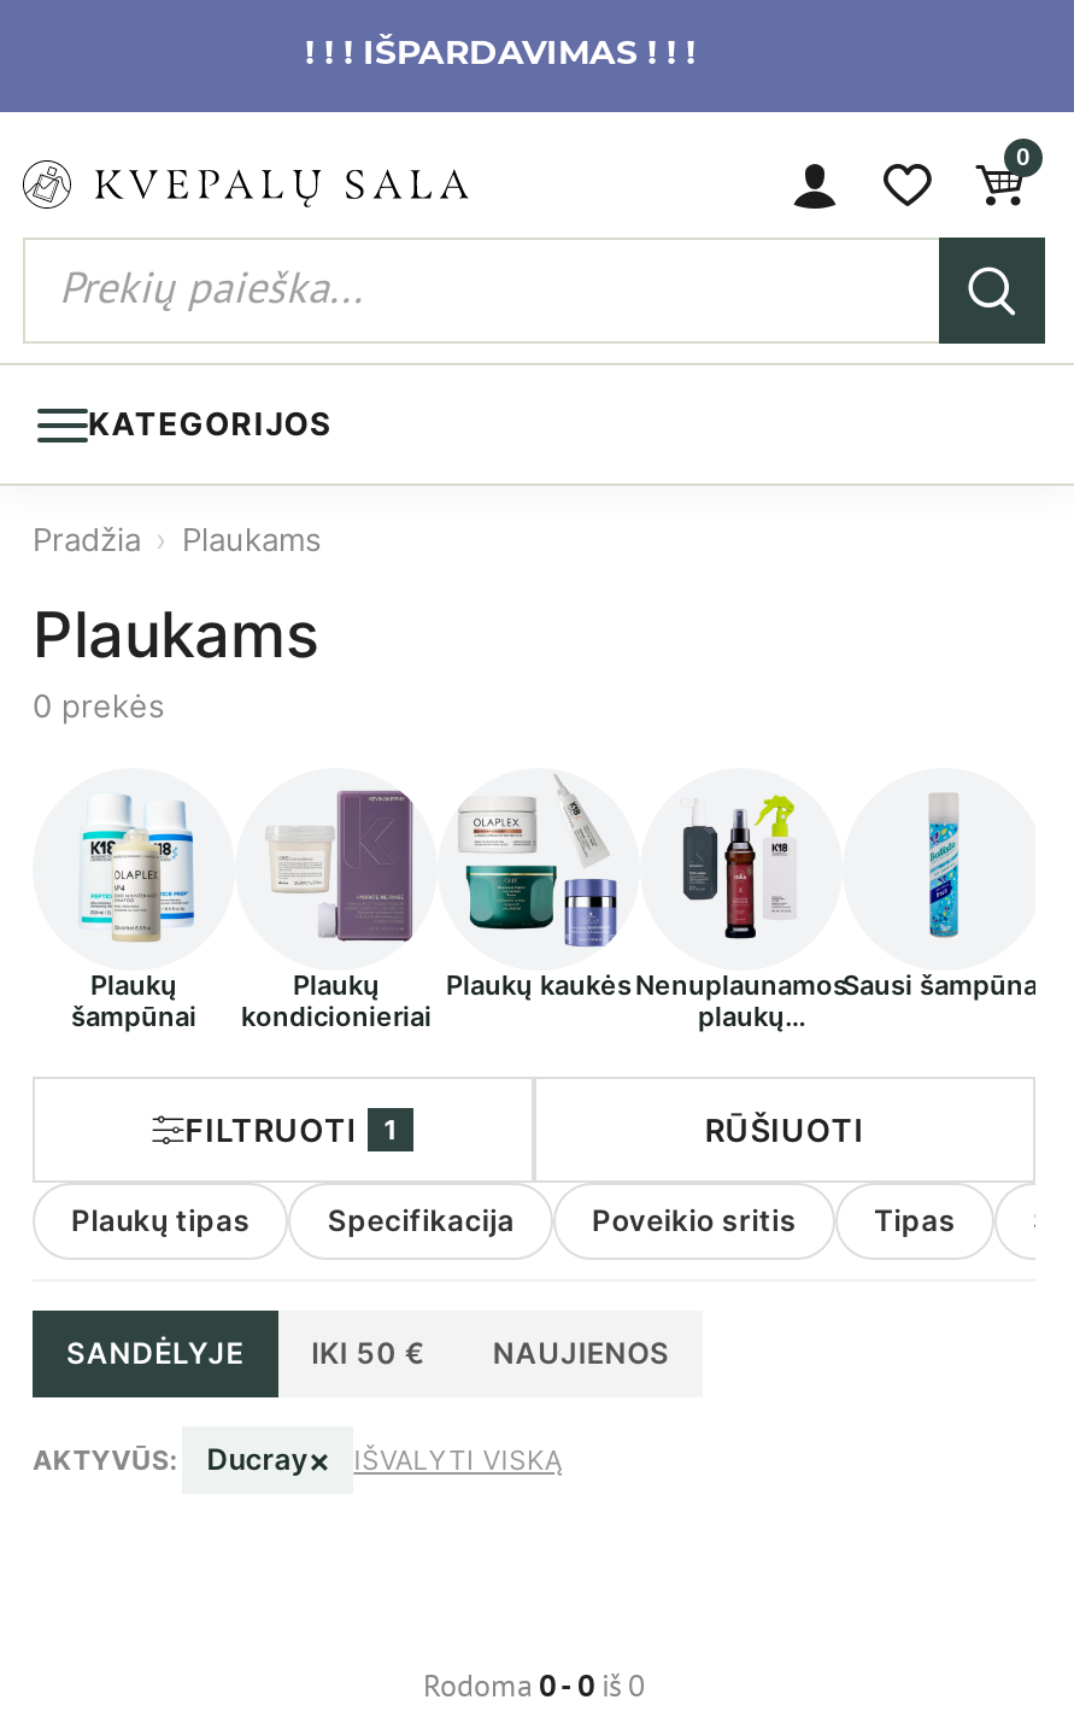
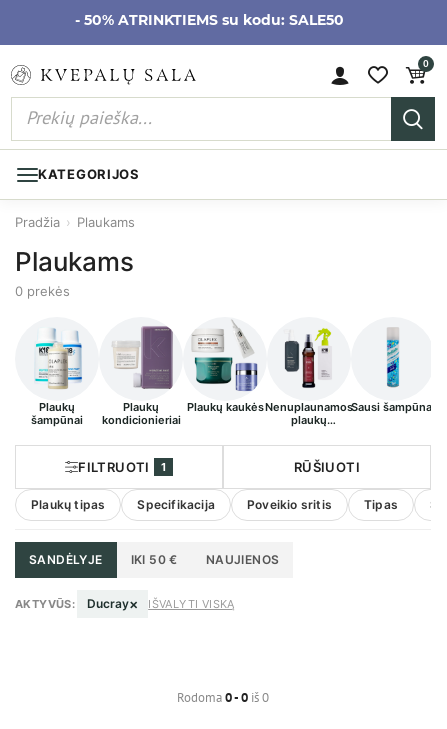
- ! ! ! IŠPARDAVIMAS ! ! !
+ - 50% ATRINKTIEMS su kodu: SALE50
